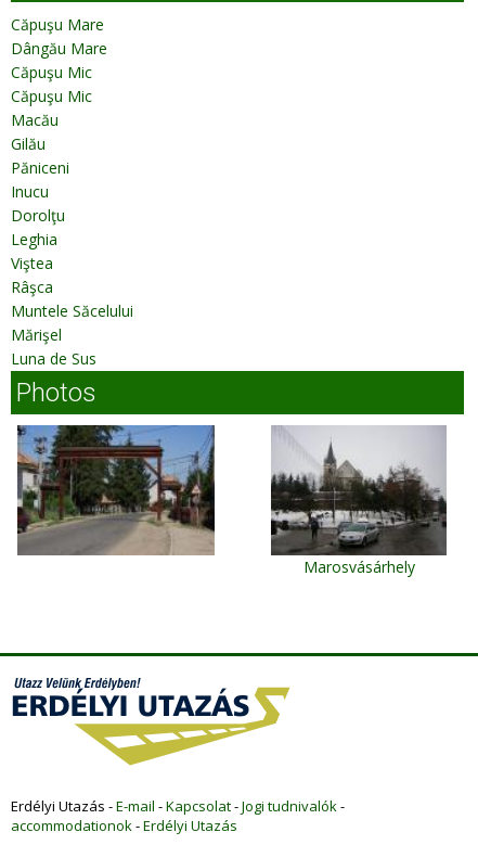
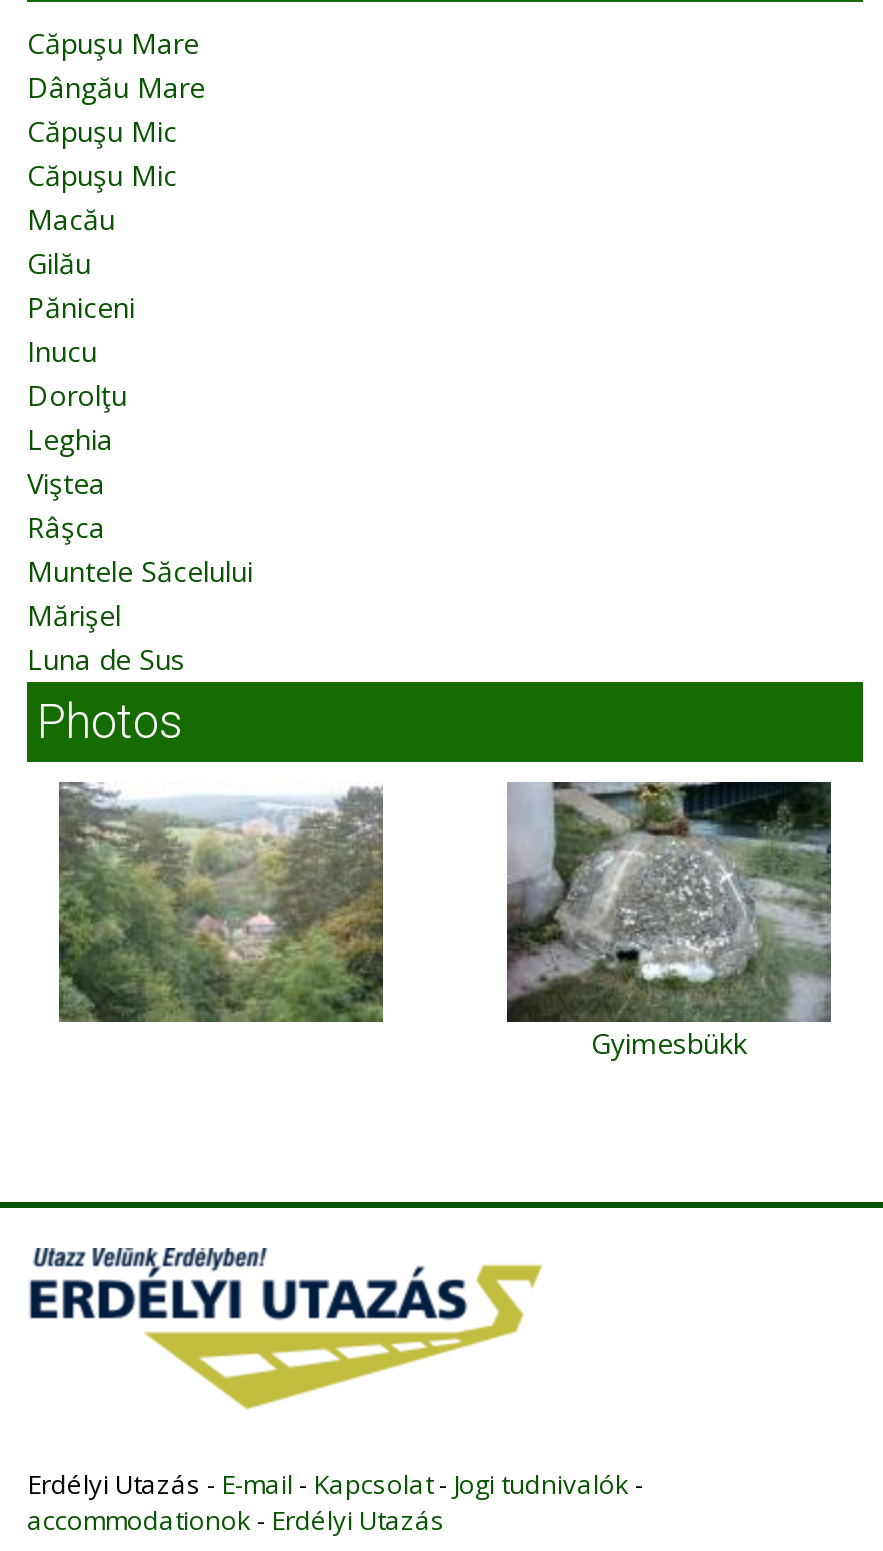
- [image]
+ [image]

- [image]
- Marosvásárhely
+ [image]
+ Gyimesbükk
